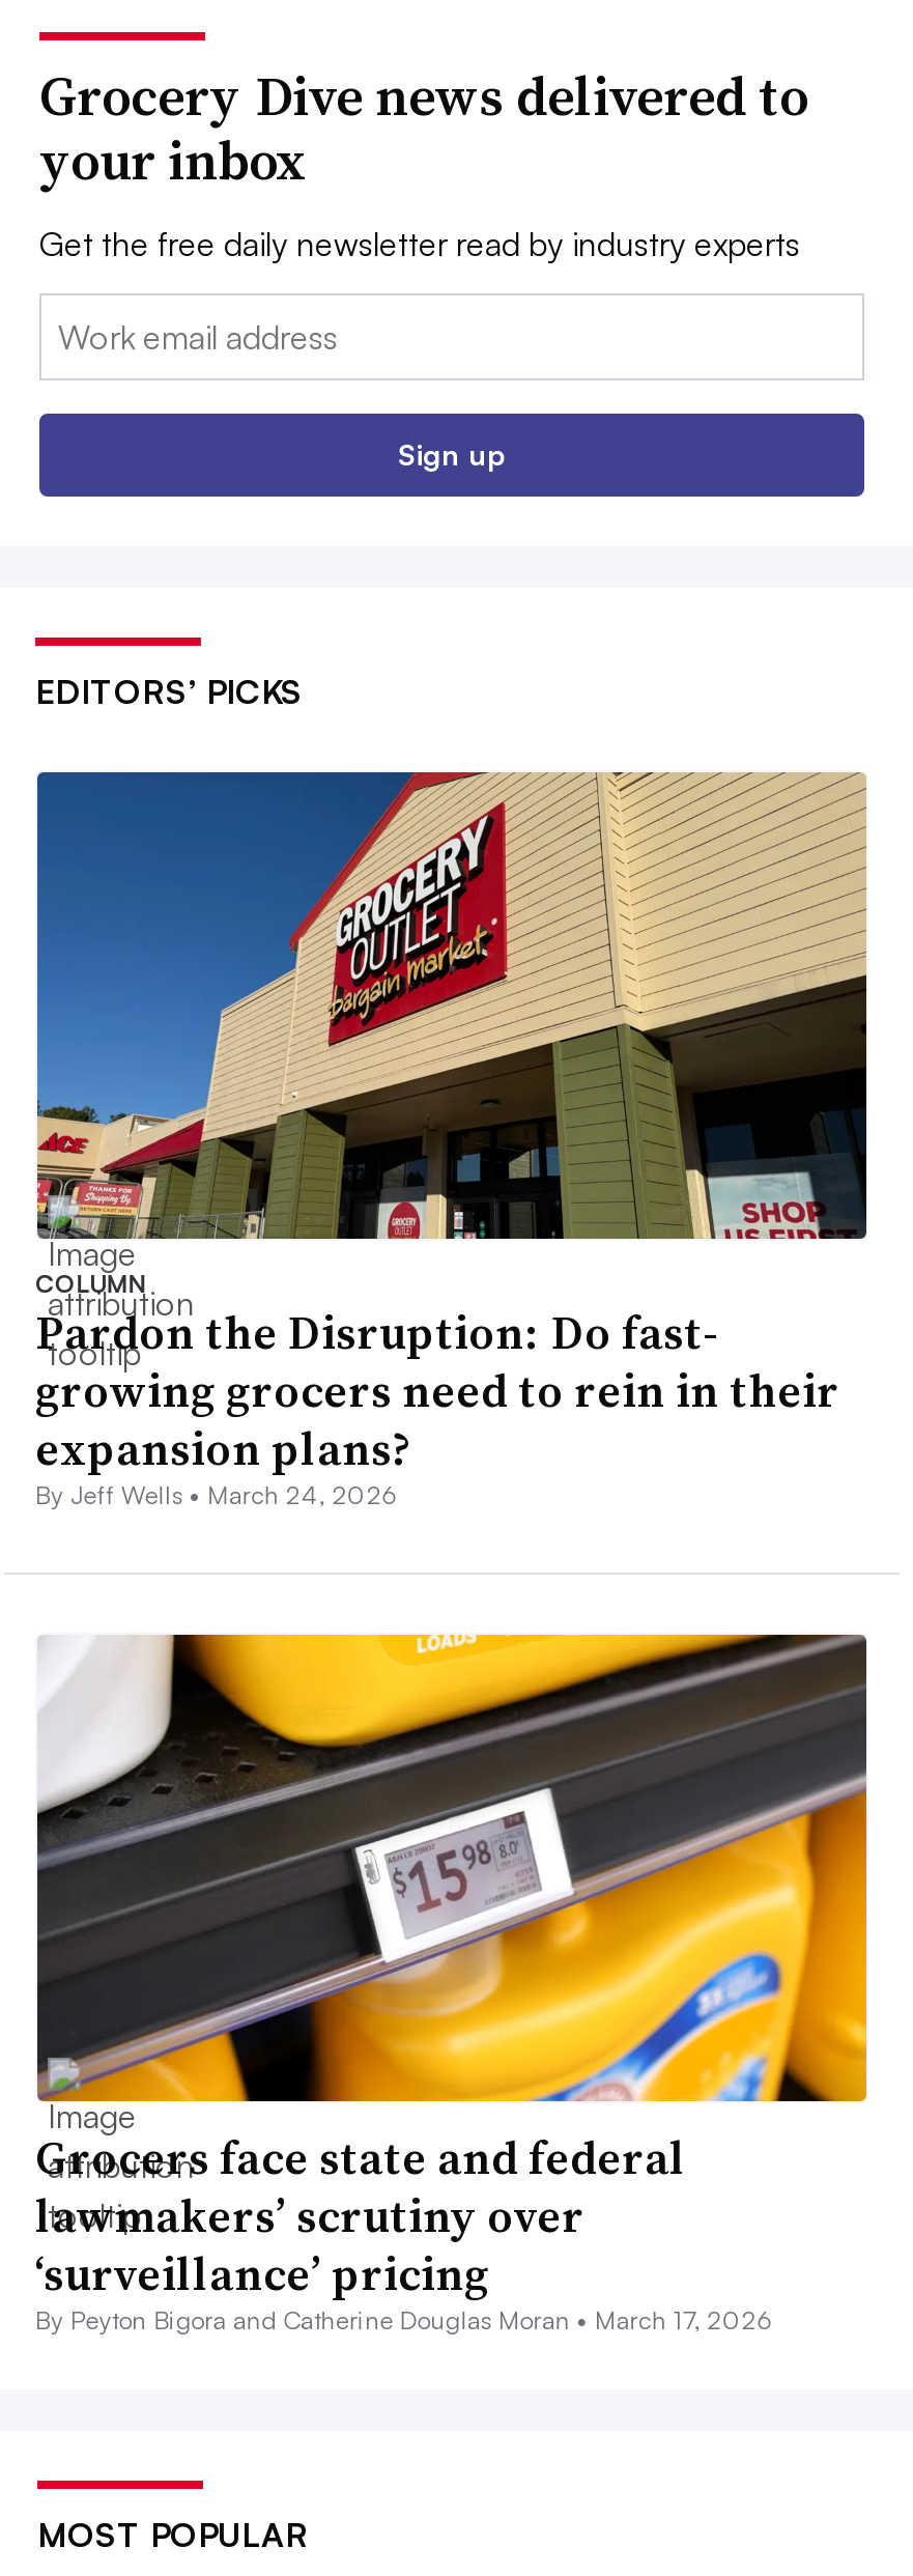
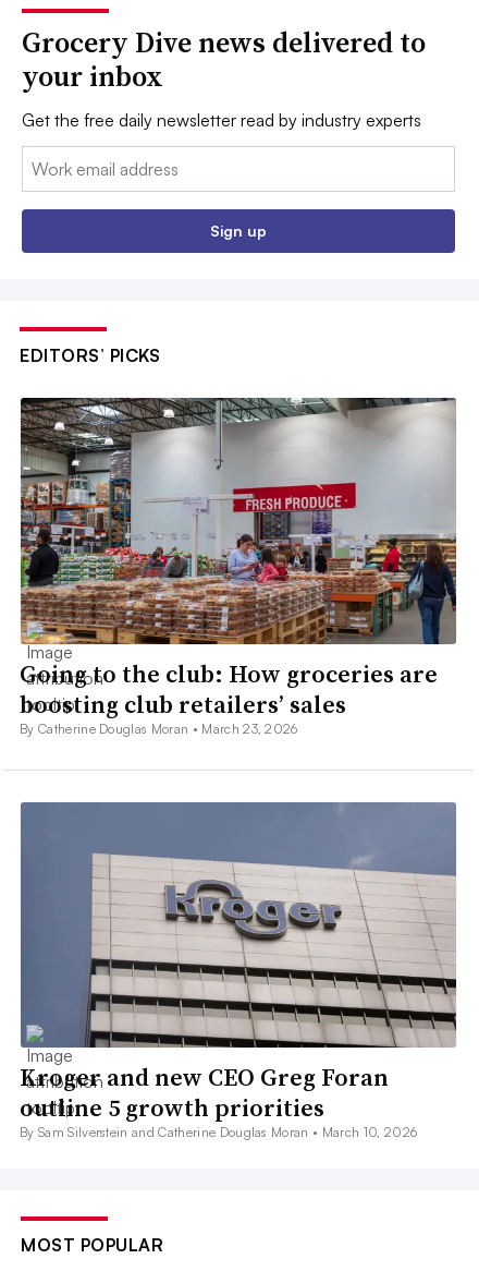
- [image]
- COLUMN
- Pardon the Disruption: Do fast-
- growing grocers need to rein in their
- expansion plans?
- By Jeff Wells • March 24, 2026
+ [image]
+ Going to the club: How groceries are
+ boosting club retailers’ sales
+ By Catherine Douglas Moran • March 23, 2026

- [image]
- Grocers face state and federal
- lawmakers’ scrutiny over
- ‘surveillance’ pricing
- By Peyton Bigora and Catherine Douglas Moran • March 17, 2026
+ [image]
+ Kroger and new CEO Greg Foran
+ outline 5 growth priorities
+ By Sam Silverstein and Catherine Douglas Moran • March 10, 2026
